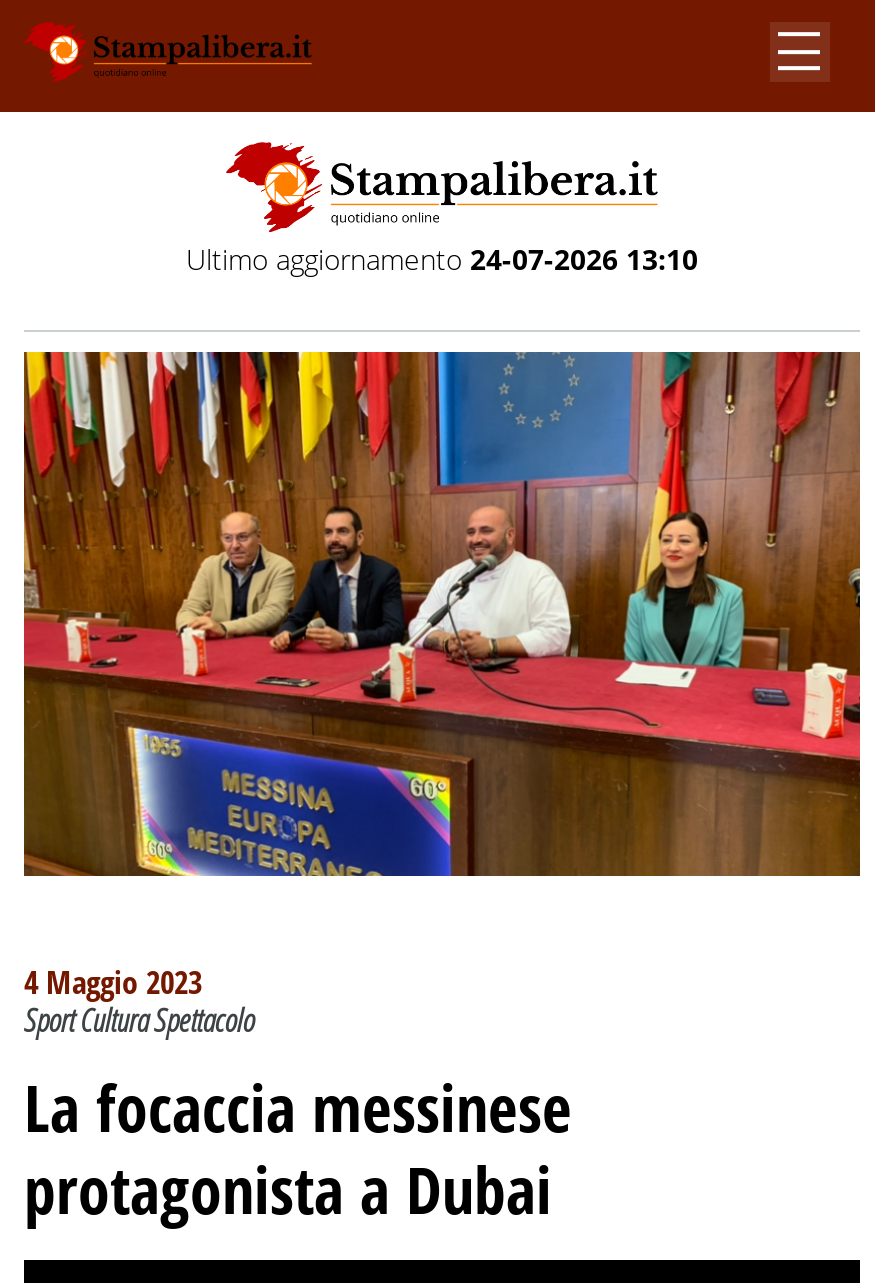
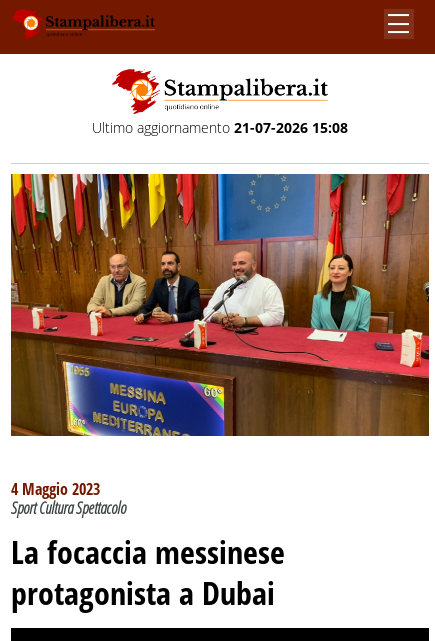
- Ultimo aggiornamento 24-07-2026 13:10
+ Ultimo aggiornamento 21-07-2026 15:08
